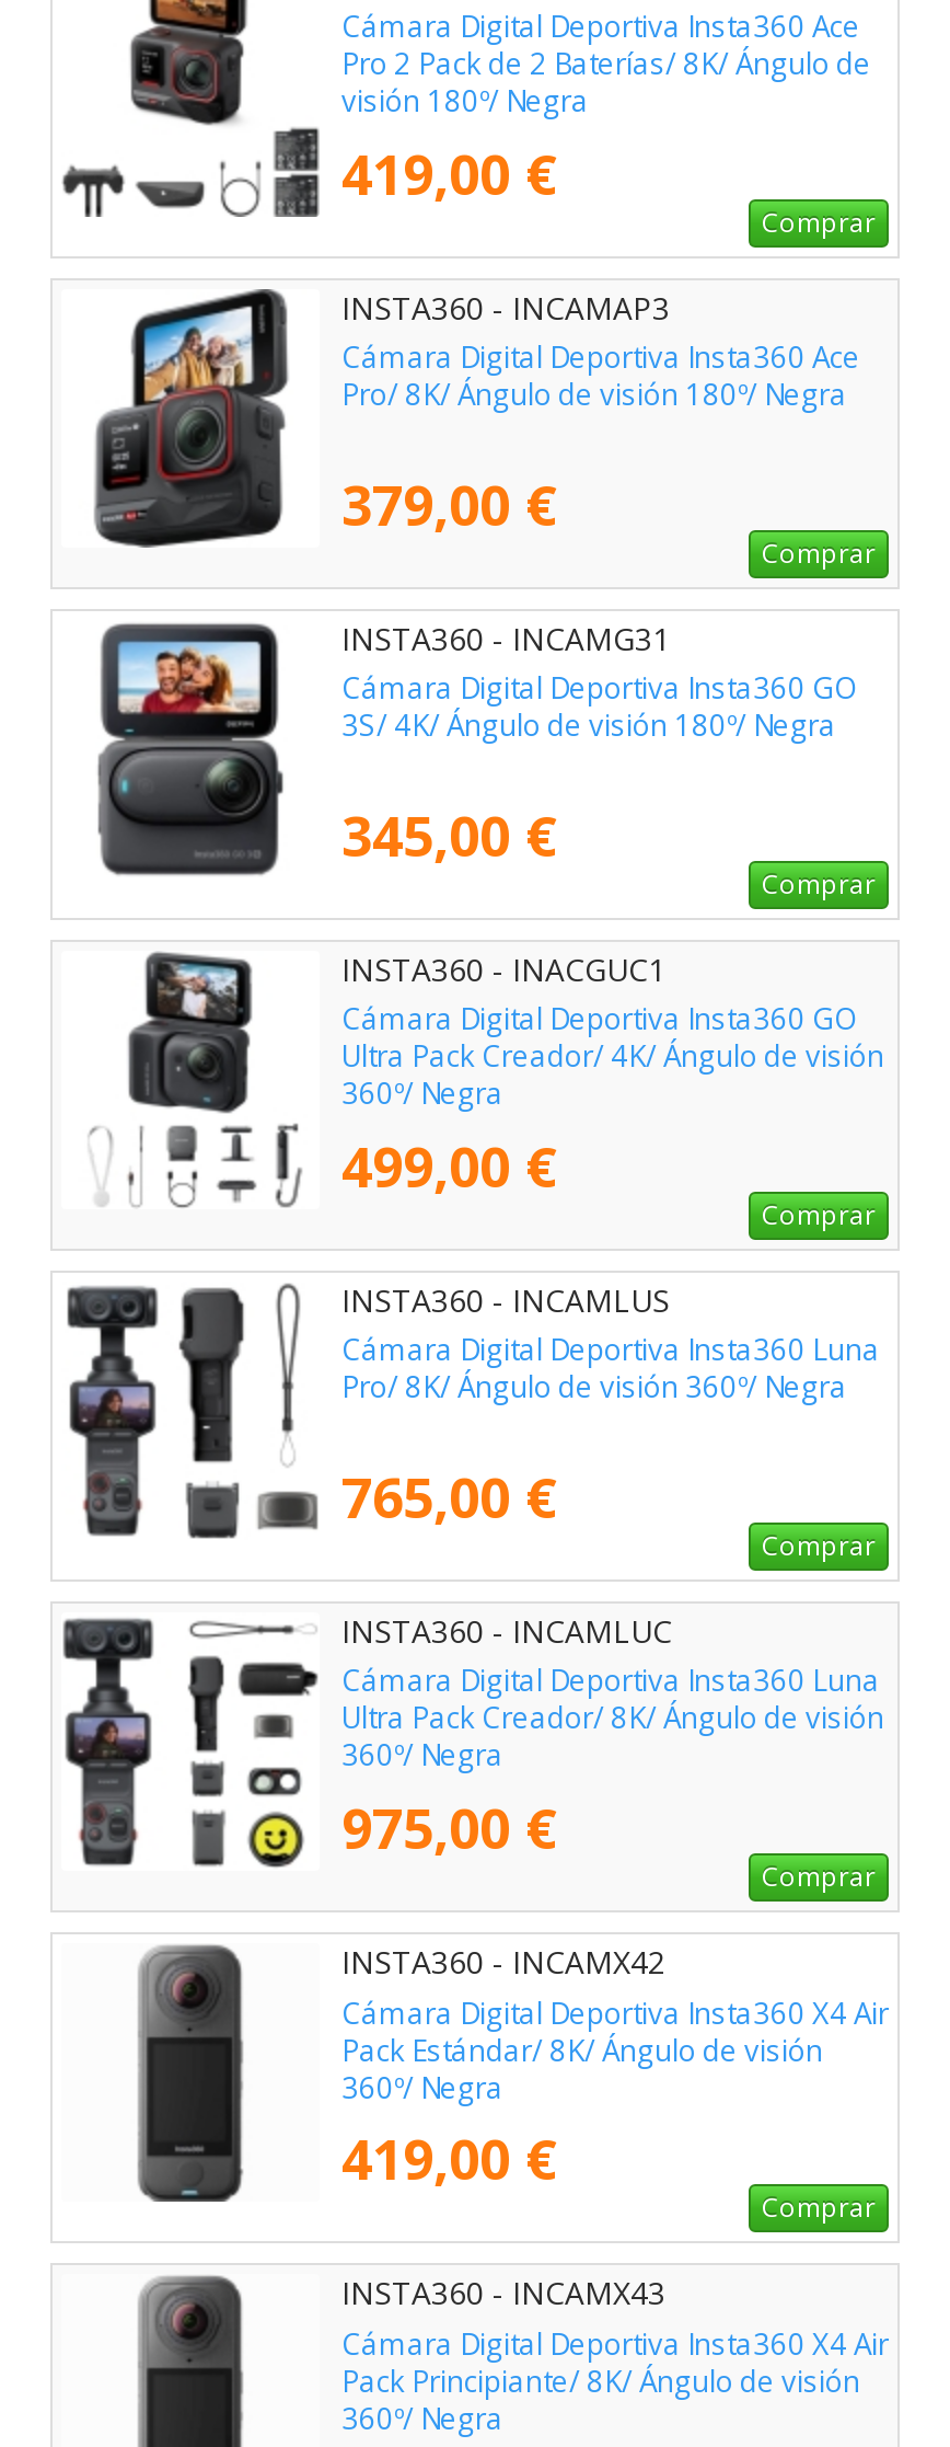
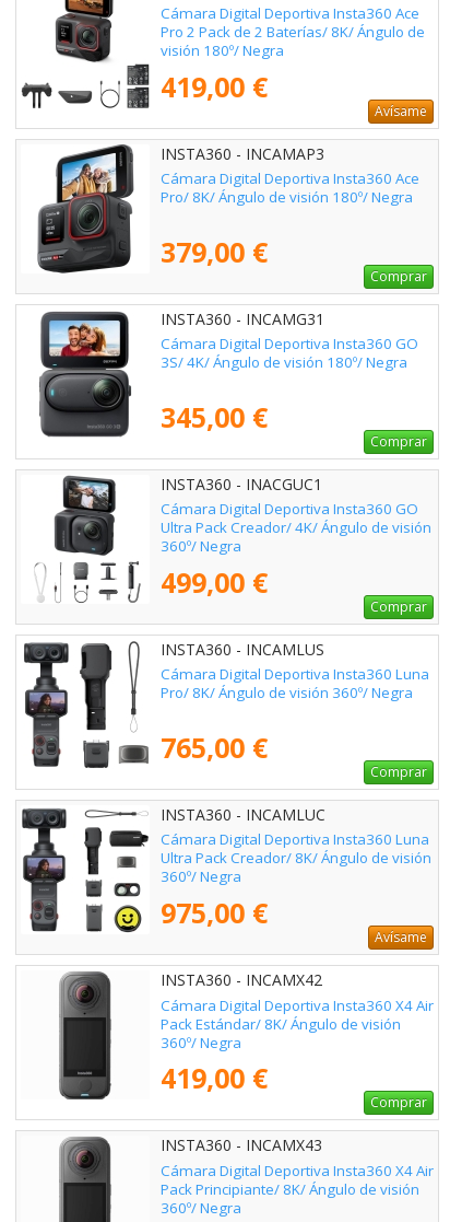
- Comprar
+ Avísame

- Comprar
+ Avísame
